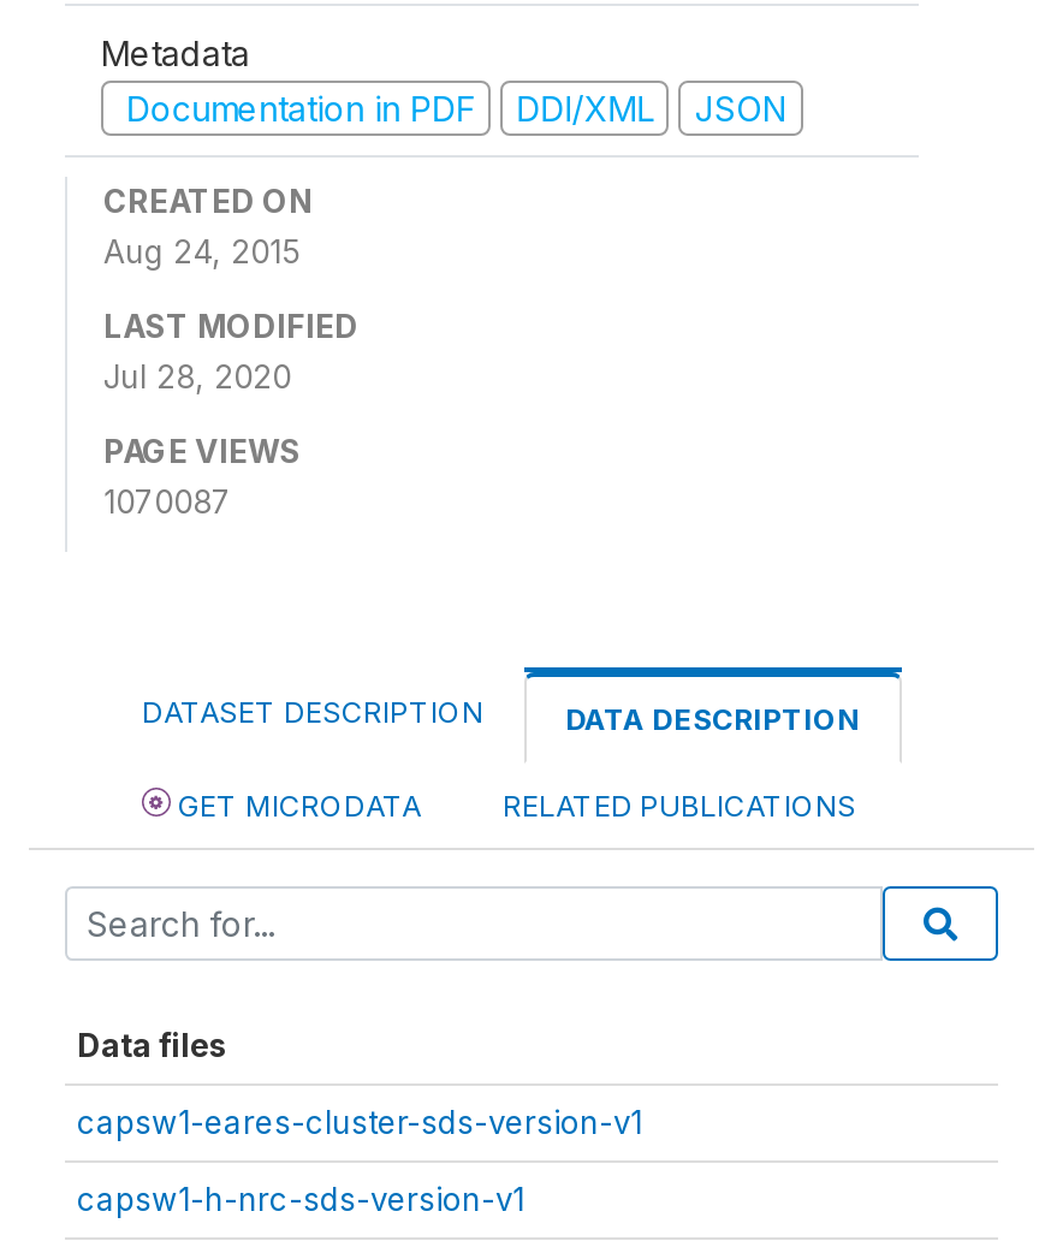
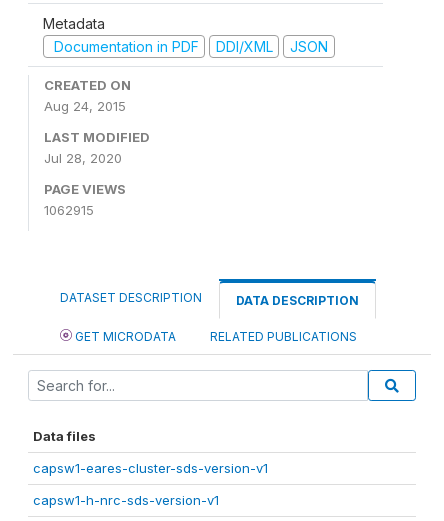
- 1070087
+ 1062915
